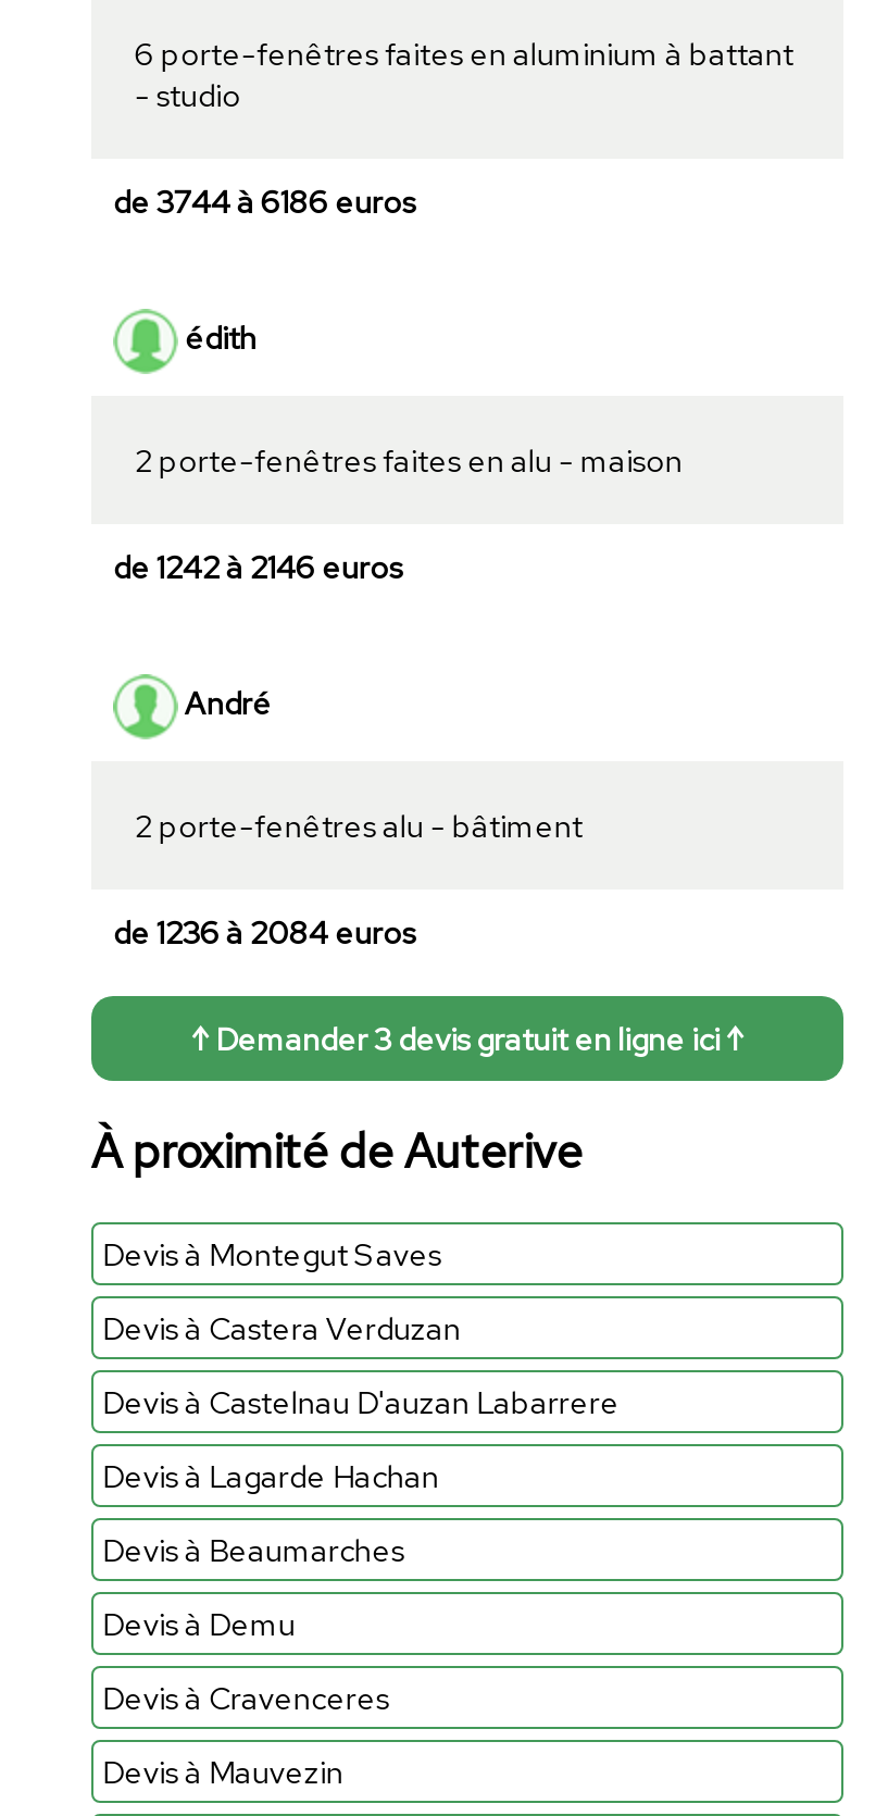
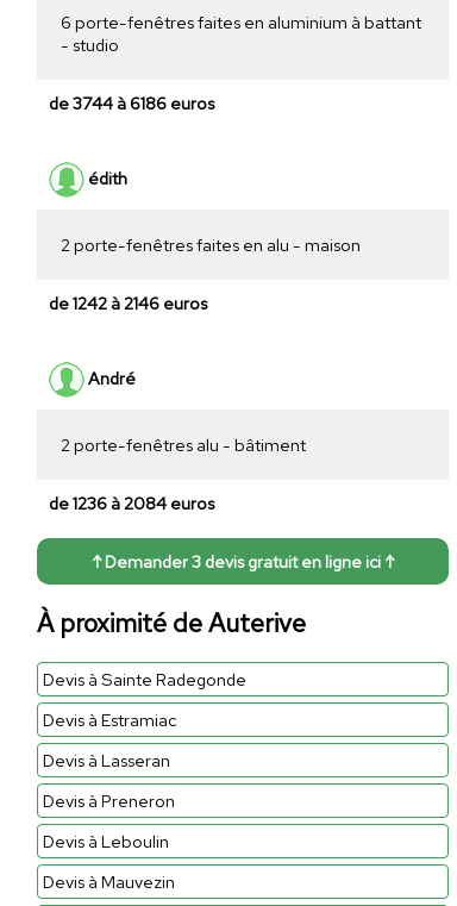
- Devis à Montegut Saves
- Devis à Castera Verduzan
- Devis à Castelnau D'auzan Labarrere
- Devis à Lagarde Hachan
- Devis à Beaumarches
- Devis à Demu
- Devis à Cravenceres
+ Devis à Sainte Radegonde
+ Devis à Estramiac
+ Devis à Lasseran
+ Devis à Preneron
+ Devis à Leboulin
